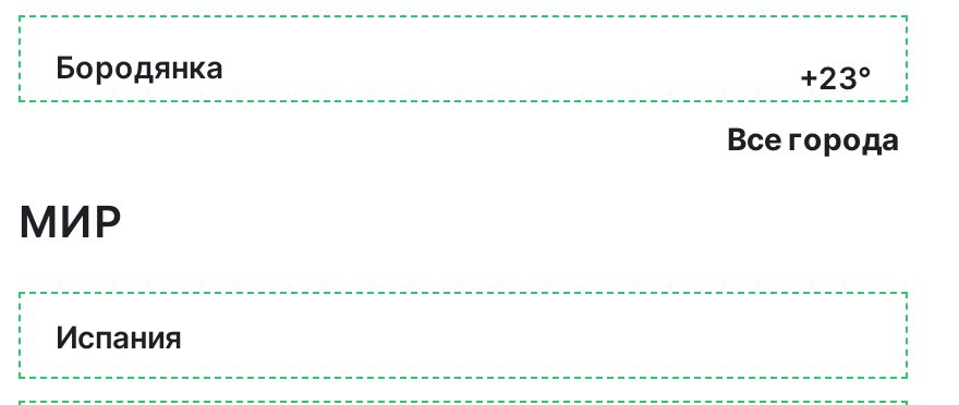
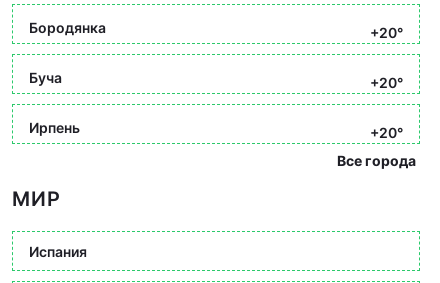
- +23°
+ +20°
+ Буча
+ +20°
+ Ирпень
+ +20°
